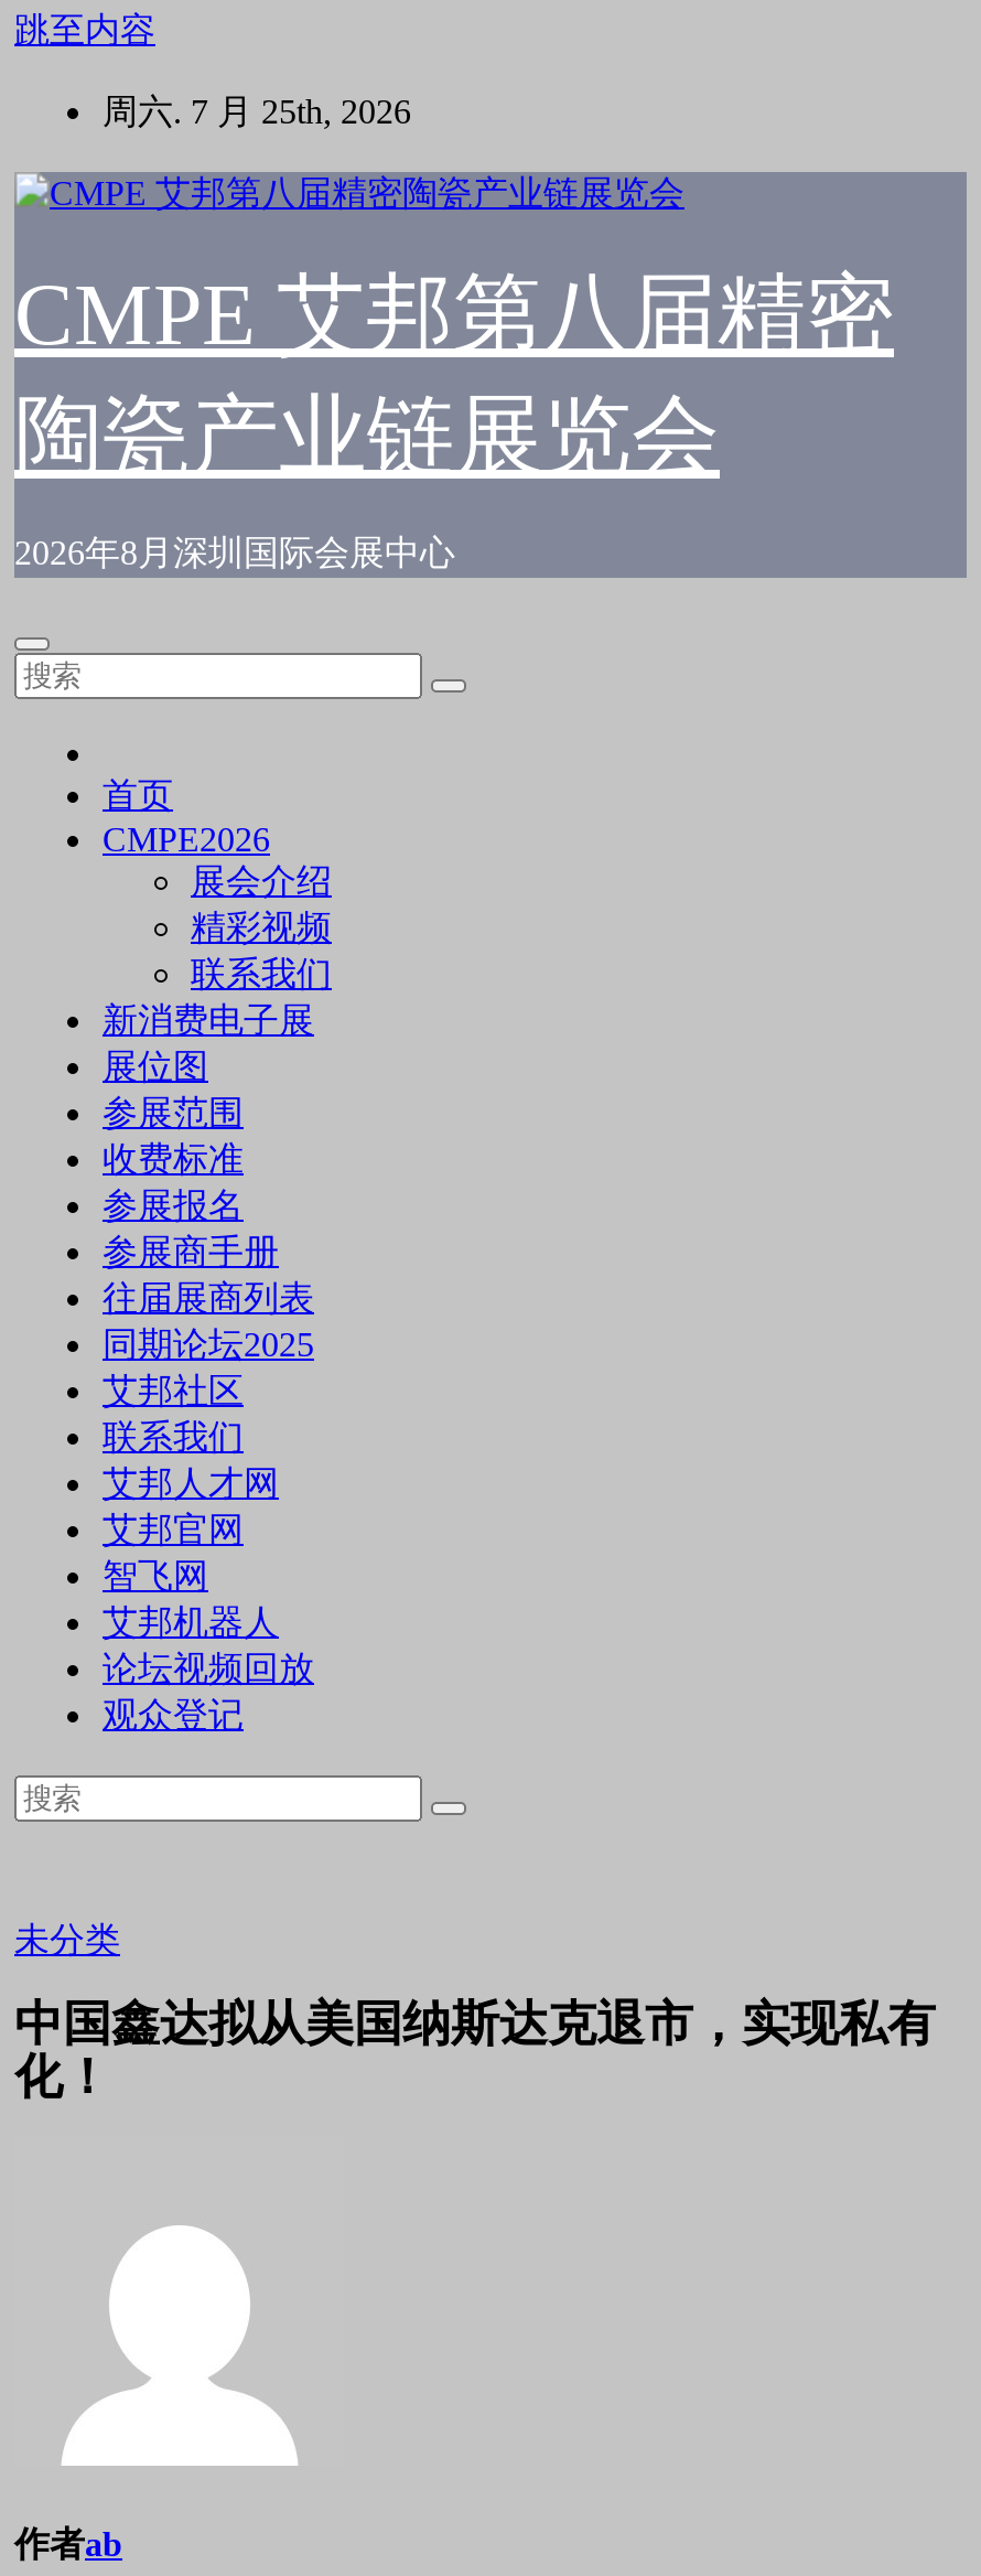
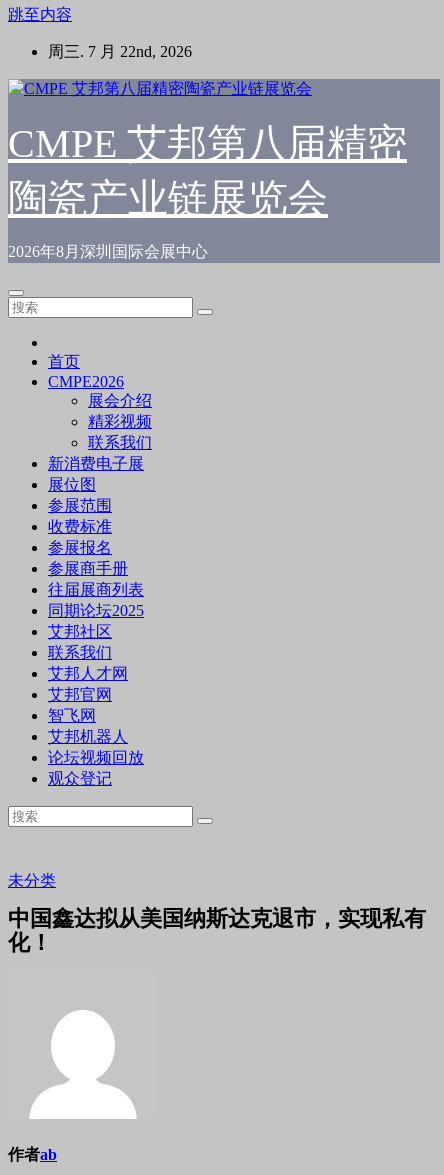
- 周六. 7 月 25th, 2026
+ 周三. 7 月 22nd, 2026
